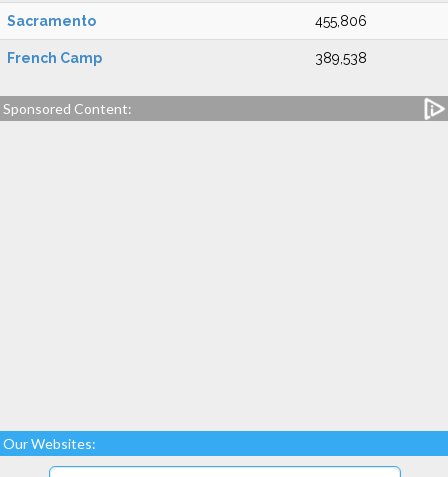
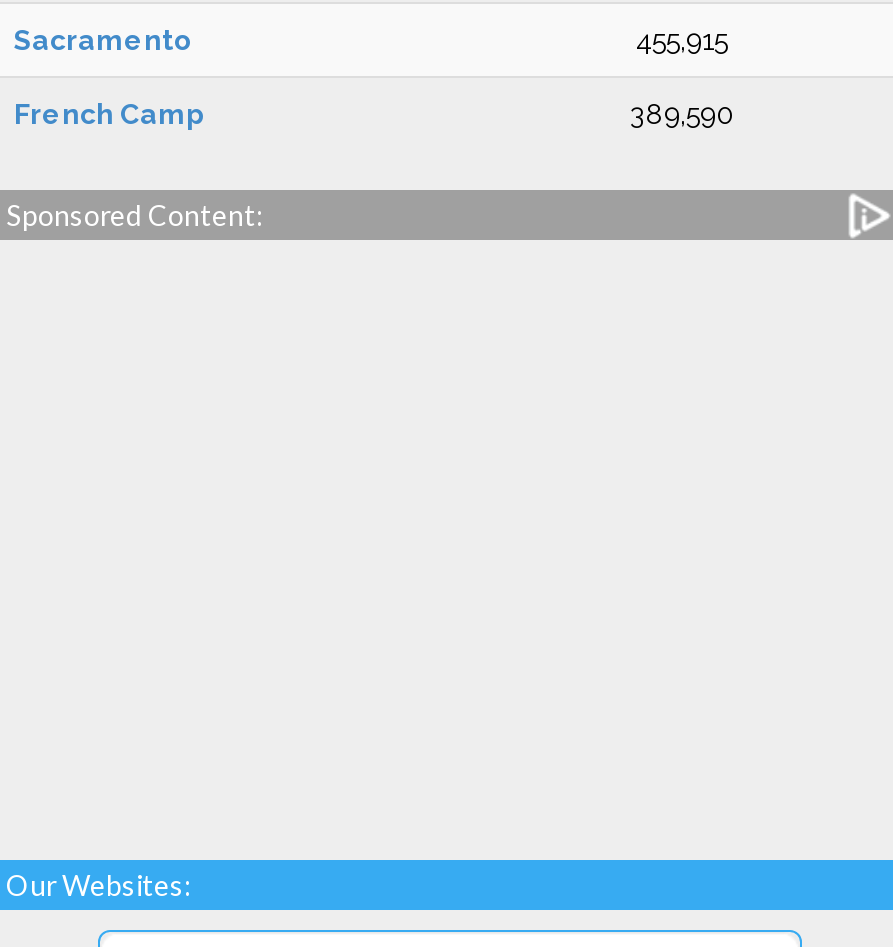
- 455,806
+ 455,915

- 389,538
+ 389,590
